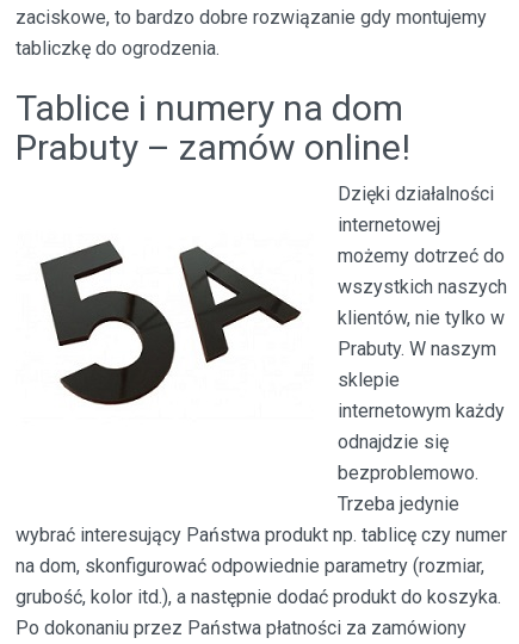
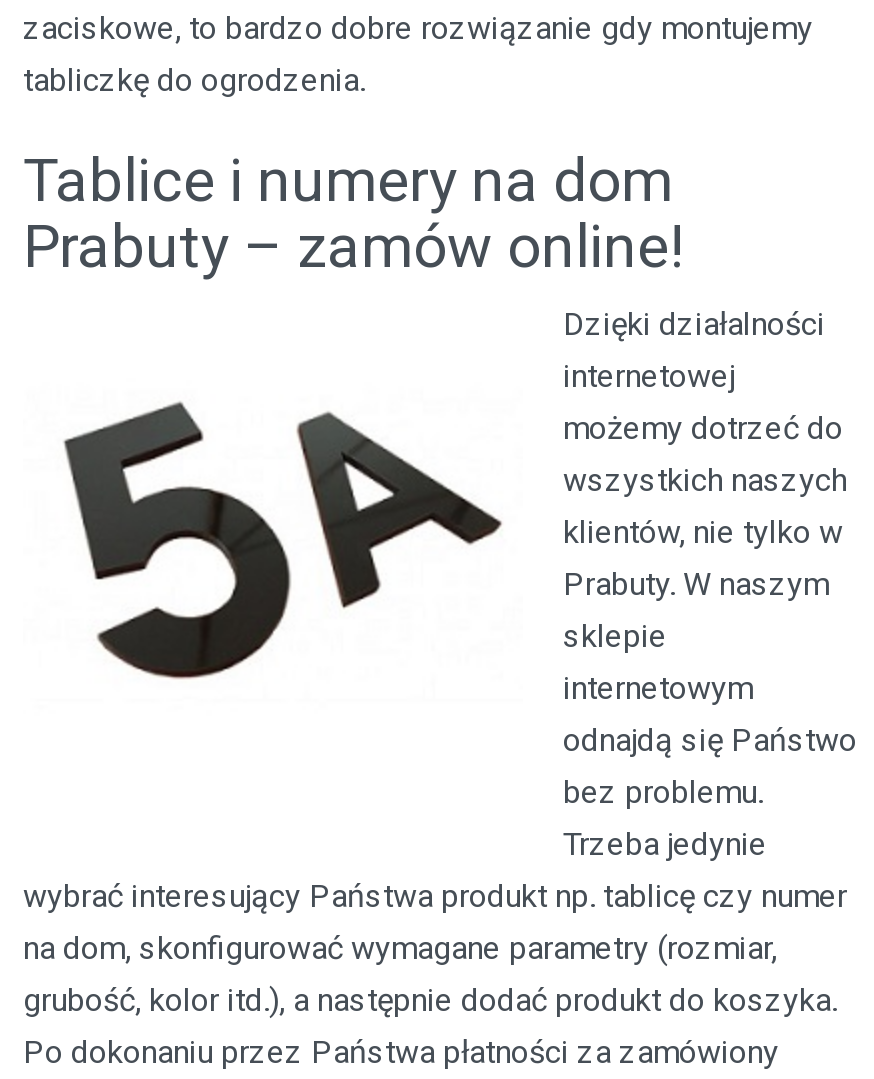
- internetowym każdy
- odnajdzie się
- bezproblemowo.
+ internetowym
+ odnajdą się Państwo
+ bez problemu.

- na dom, skonfigurować odpowiednie parametry (rozmiar,
+ na dom, skonfigurować wymagane parametry (rozmiar,
